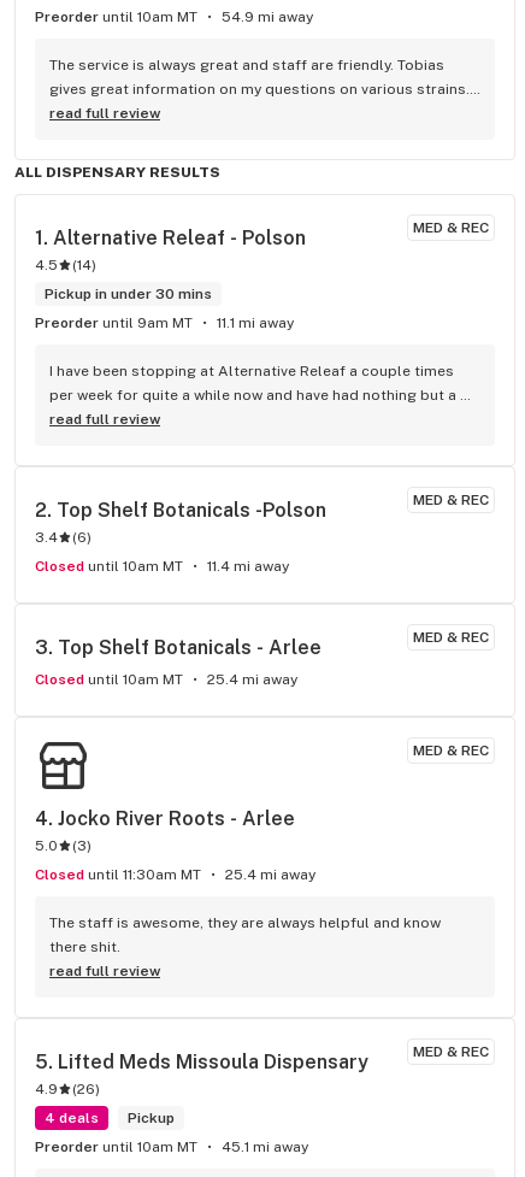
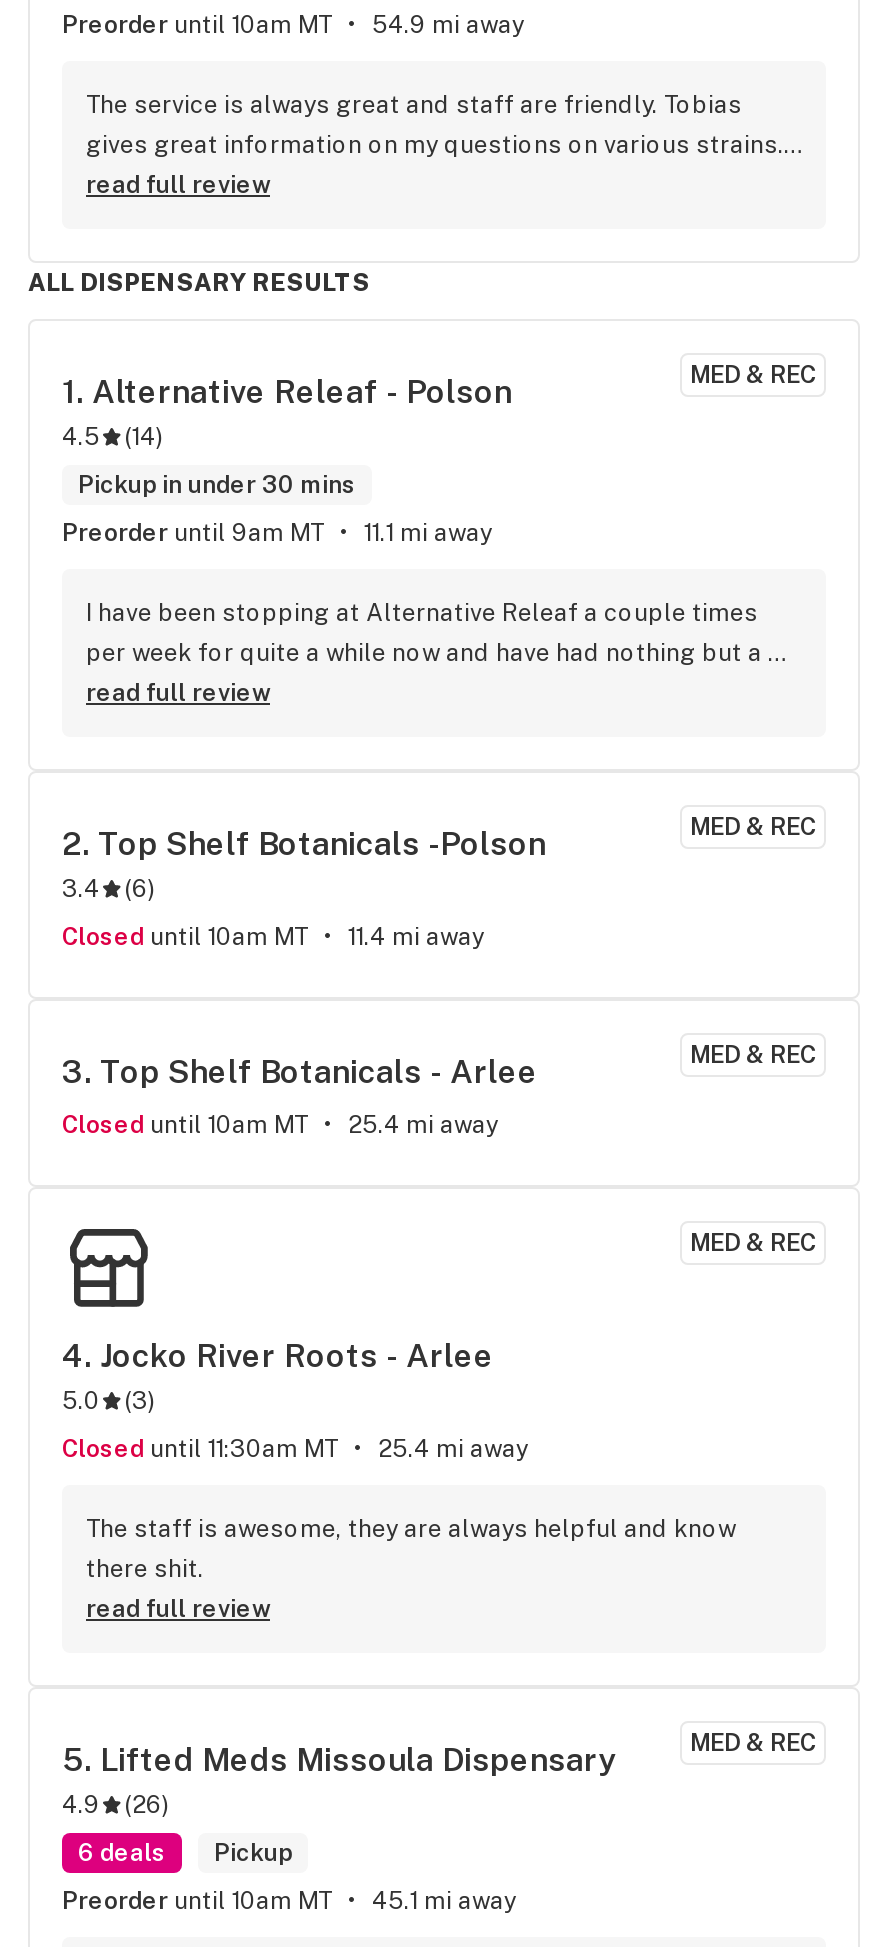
- 4 deals Pickup
+ 6 deals Pickup
